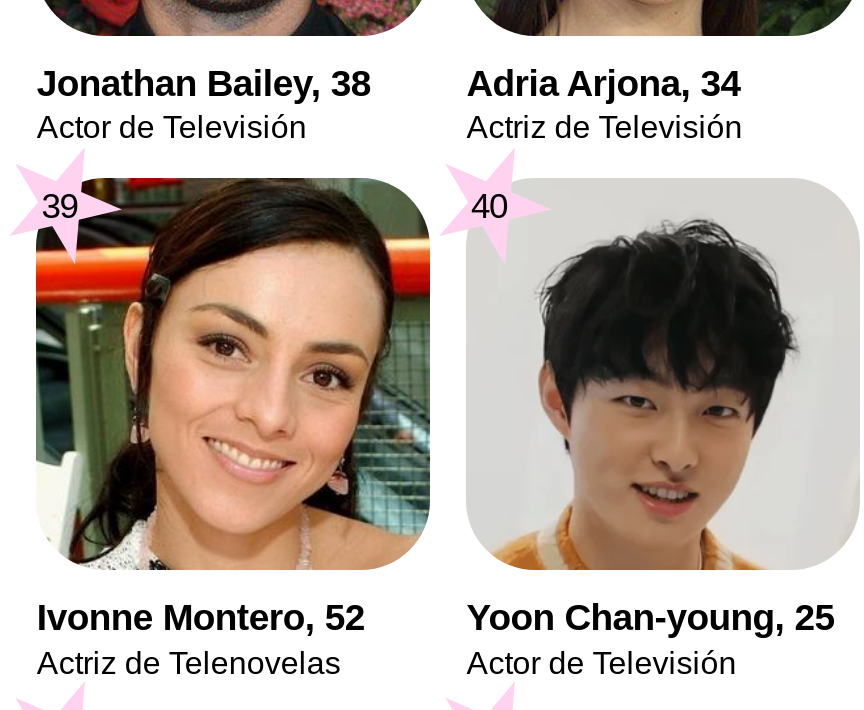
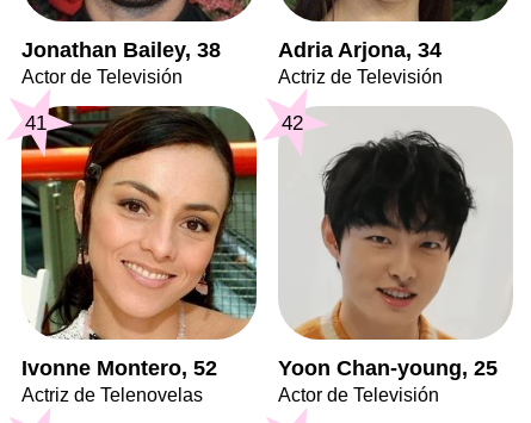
- 39
+ 41

- 40
+ 42
